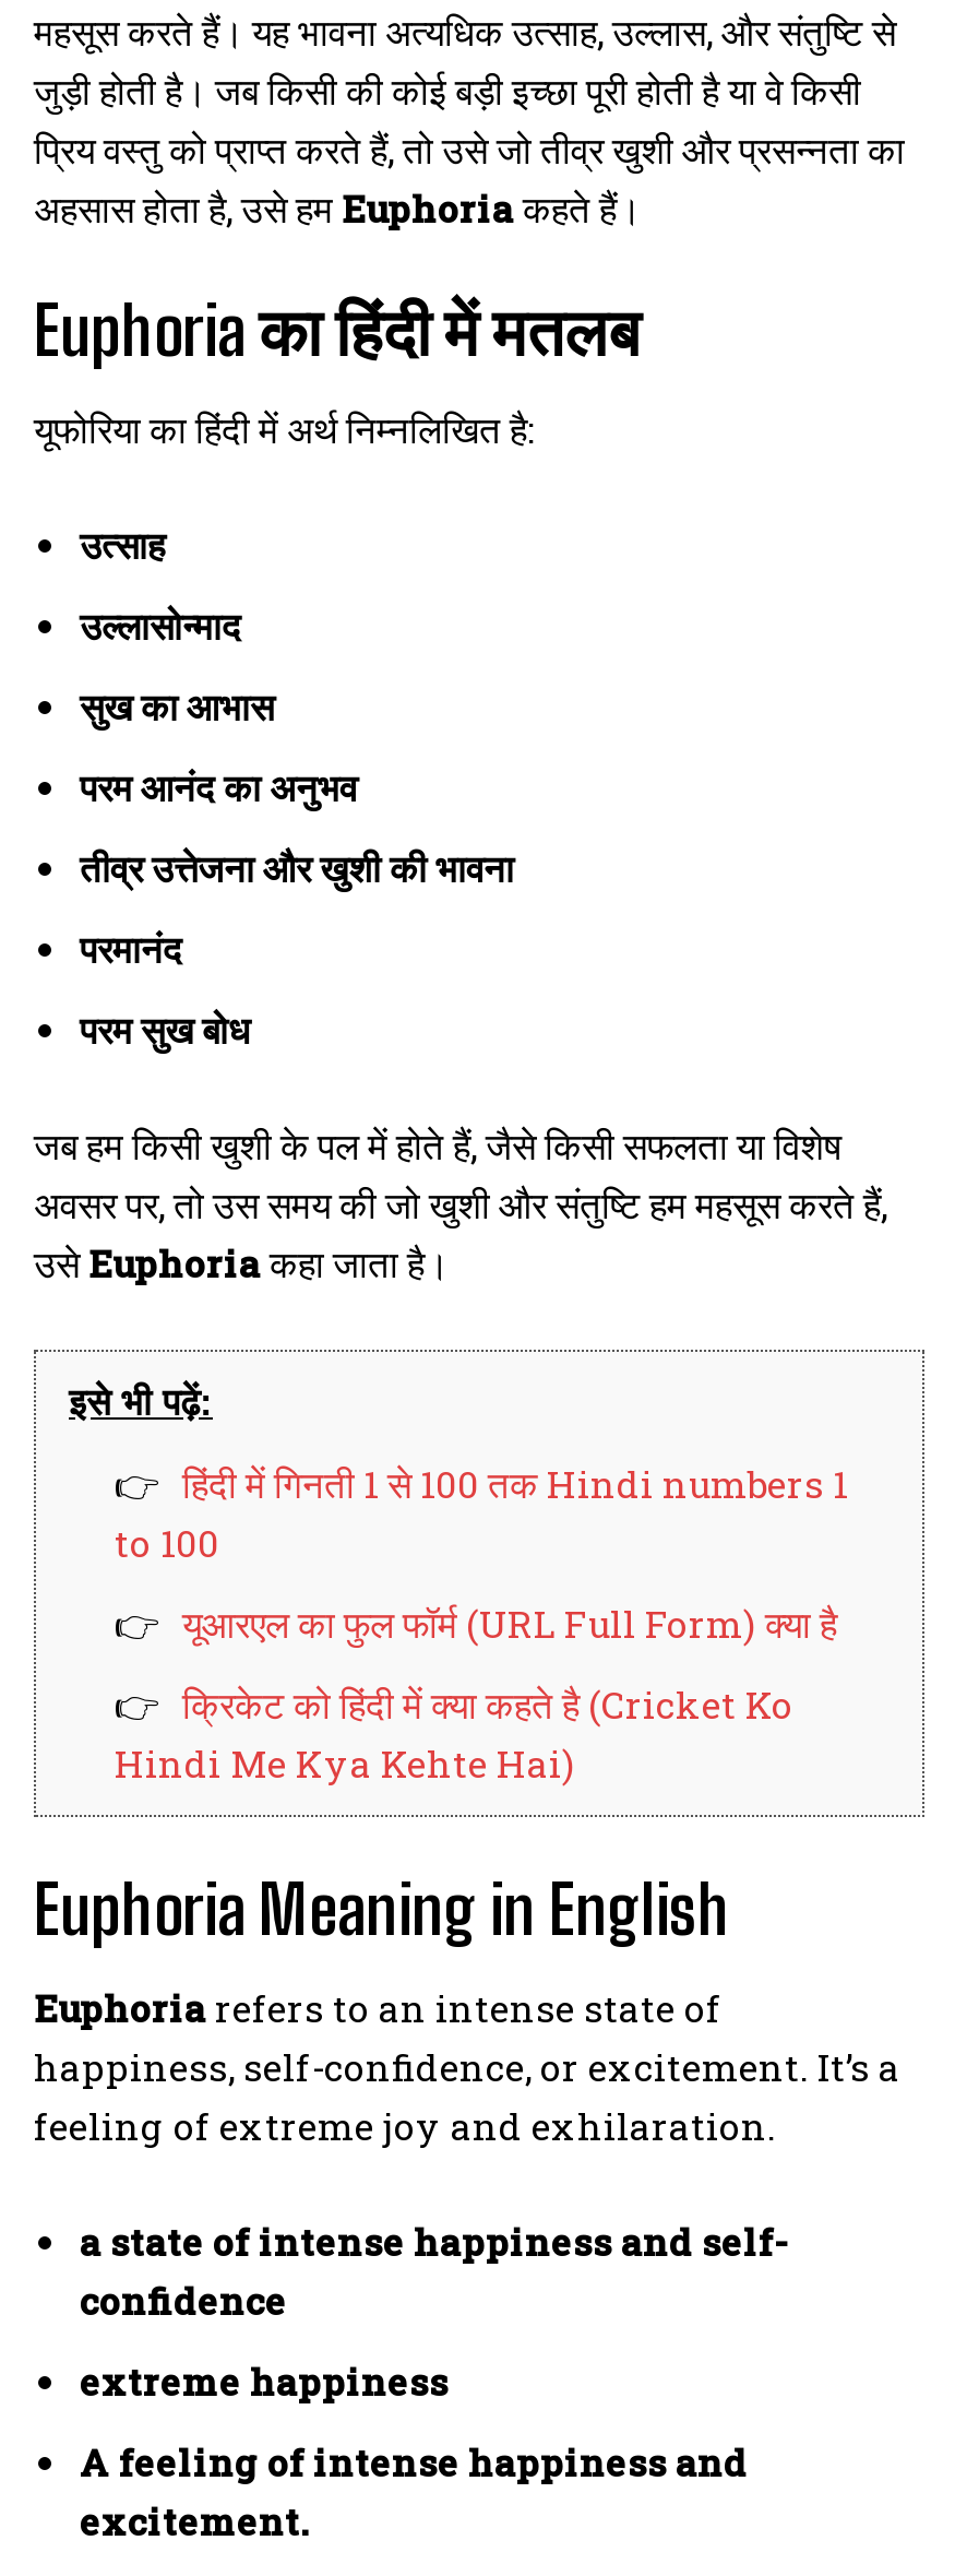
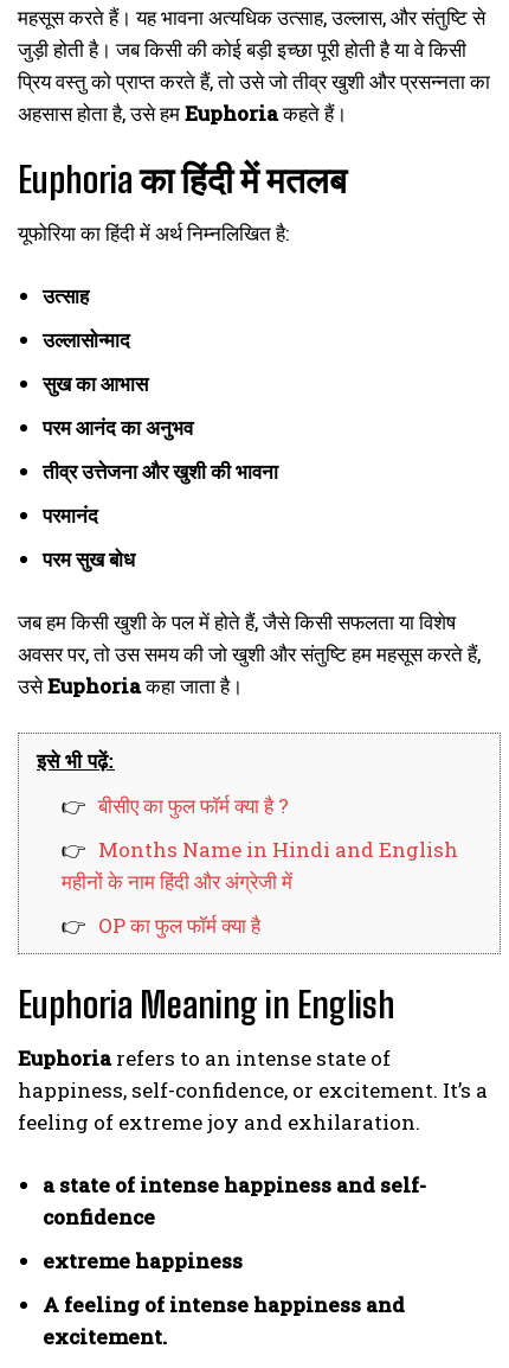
- हिंदी में गिनती 1 से 100 तक Hindi numbers 1
- to 100
+ बीसीए का फुल फॉर्म क्या है ?

- यूआरएल का फुल फॉर्म (URL Full Form) क्या है
+ Months Name in Hindi and English
+ महीनों के नाम हिंदी और अंग्रेजी में

- क्रिकेट को हिंदी में क्या कहते है (Cricket Ko
- Hindi Me Kya Kehte Hai)
+ OP का फुल फॉर्म क्या है
